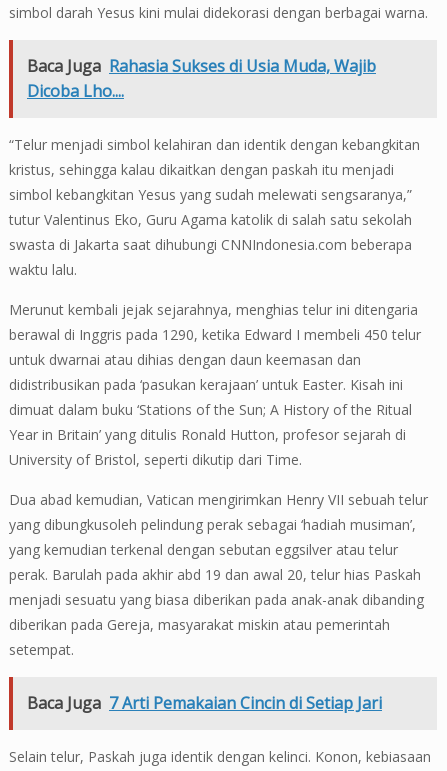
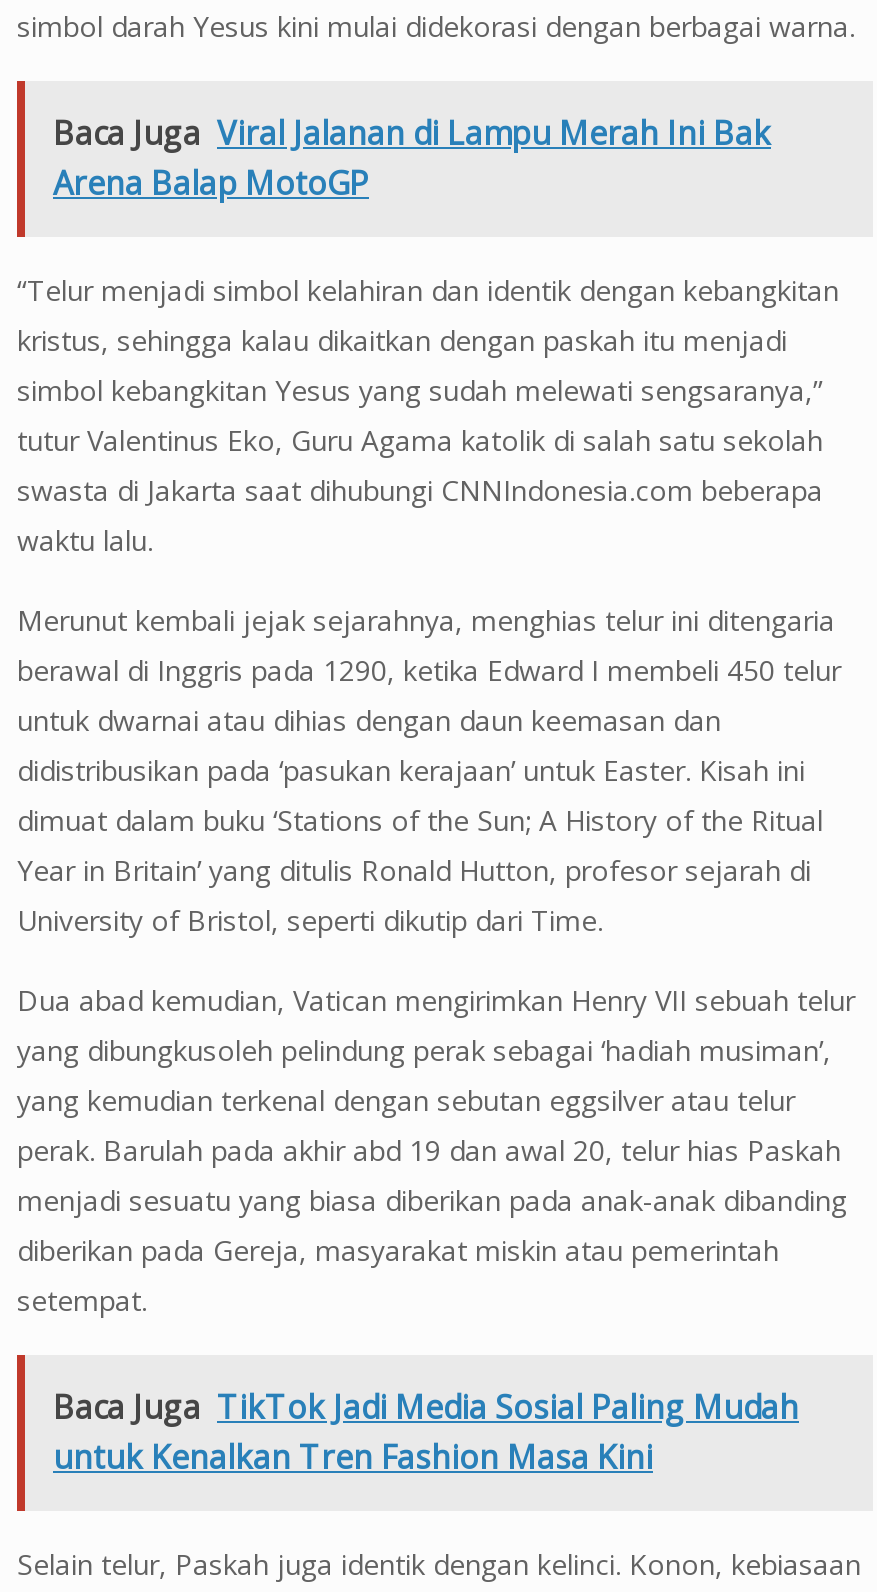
- Baca Juga Rahasia Sukses di Usia Muda, Wajib
- Dicoba Lho....
+ Baca Juga Viral Jalanan di Lampu Merah Ini Bak
+ Arena Balap MotoGP

- Baca Juga 7 Arti Pemakaian Cincin di Setiap Jari
+ Baca Juga TikTok Jadi Media Sosial Paling Mudah
+ untuk Kenalkan Tren Fashion Masa Kini
